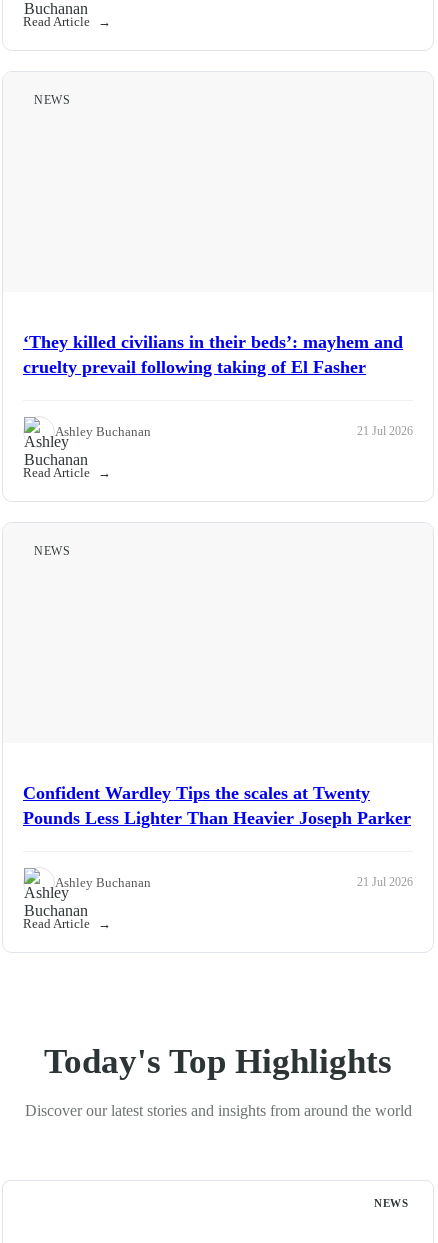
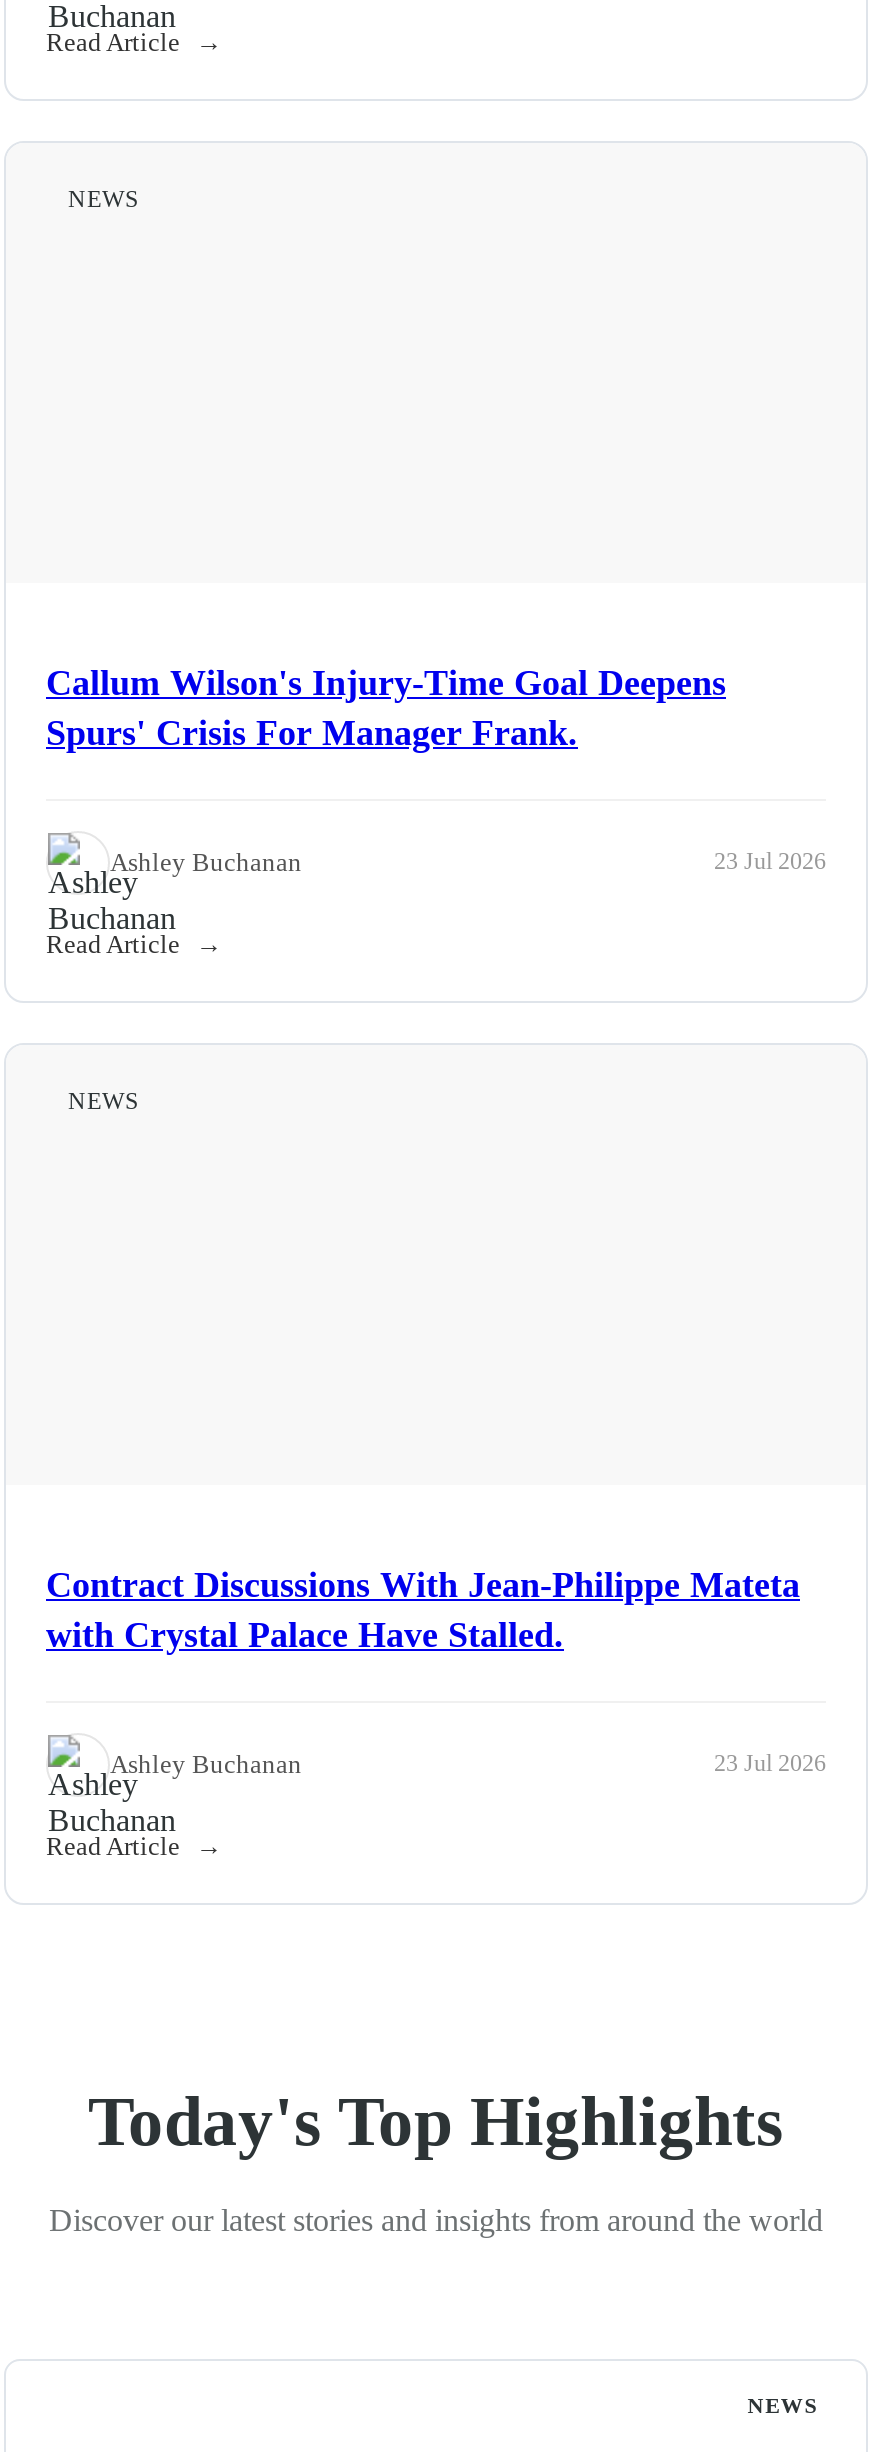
- ‘They killed civilians in their beds’: mayhem and
- cruelty prevail following taking of El Fasher
+ Callum Wilson's Injury-Time Goal Deepens
+ Spurs' Crisis For Manager Frank.

- 21 Jul 2026
+ 23 Jul 2026

- Confident Wardley Tips the scales at Twenty
- Pounds Less Lighter Than Heavier Joseph Parker
+ Contract Discussions With Jean-Philippe Mateta
+ with Crystal Palace Have Stalled.

- 21 Jul 2026
+ 23 Jul 2026
